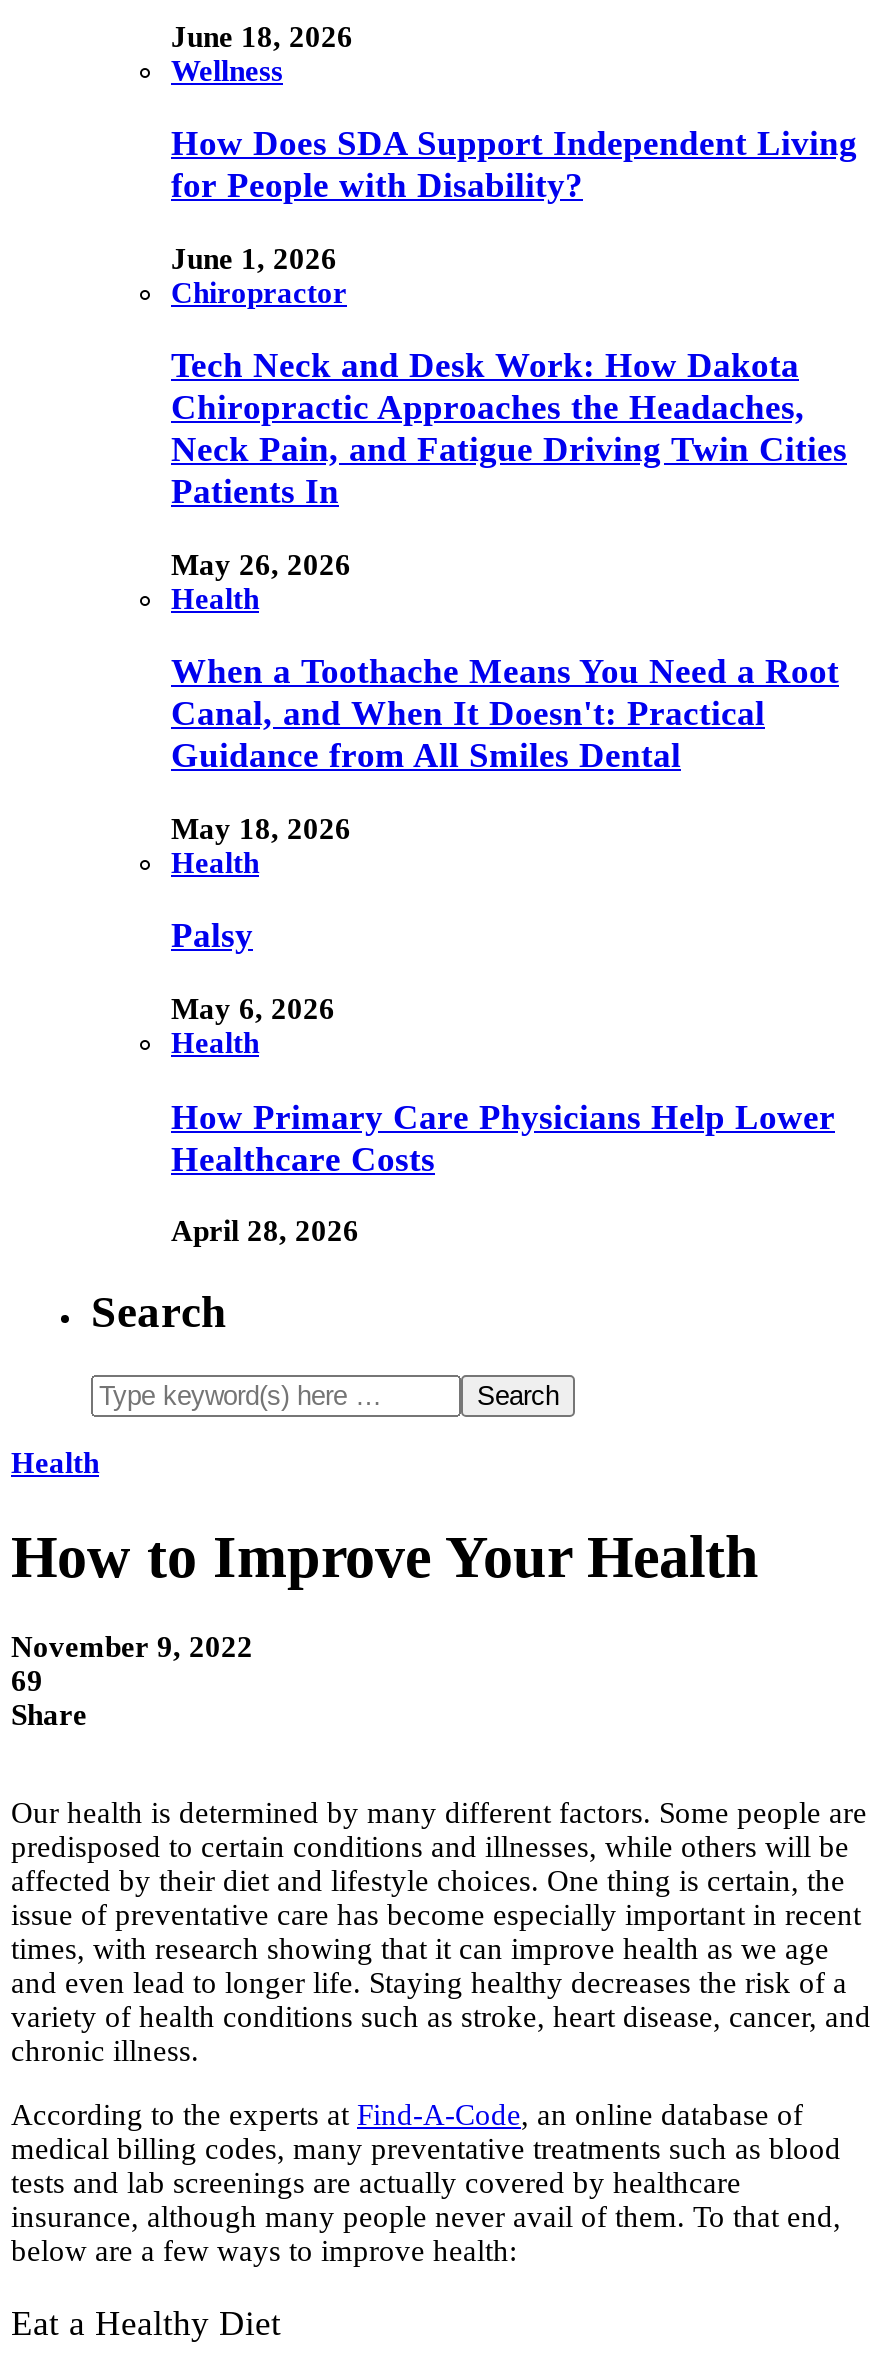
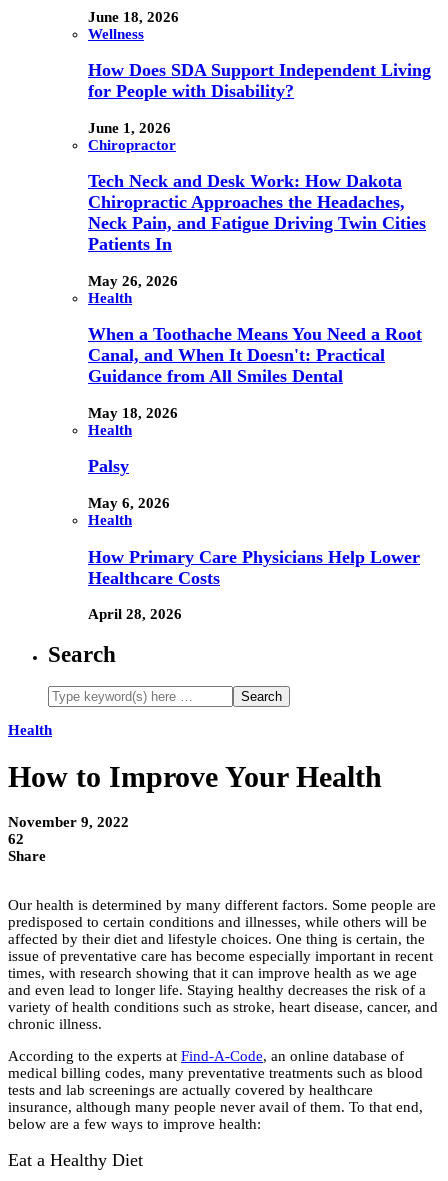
- 69
+ 62
